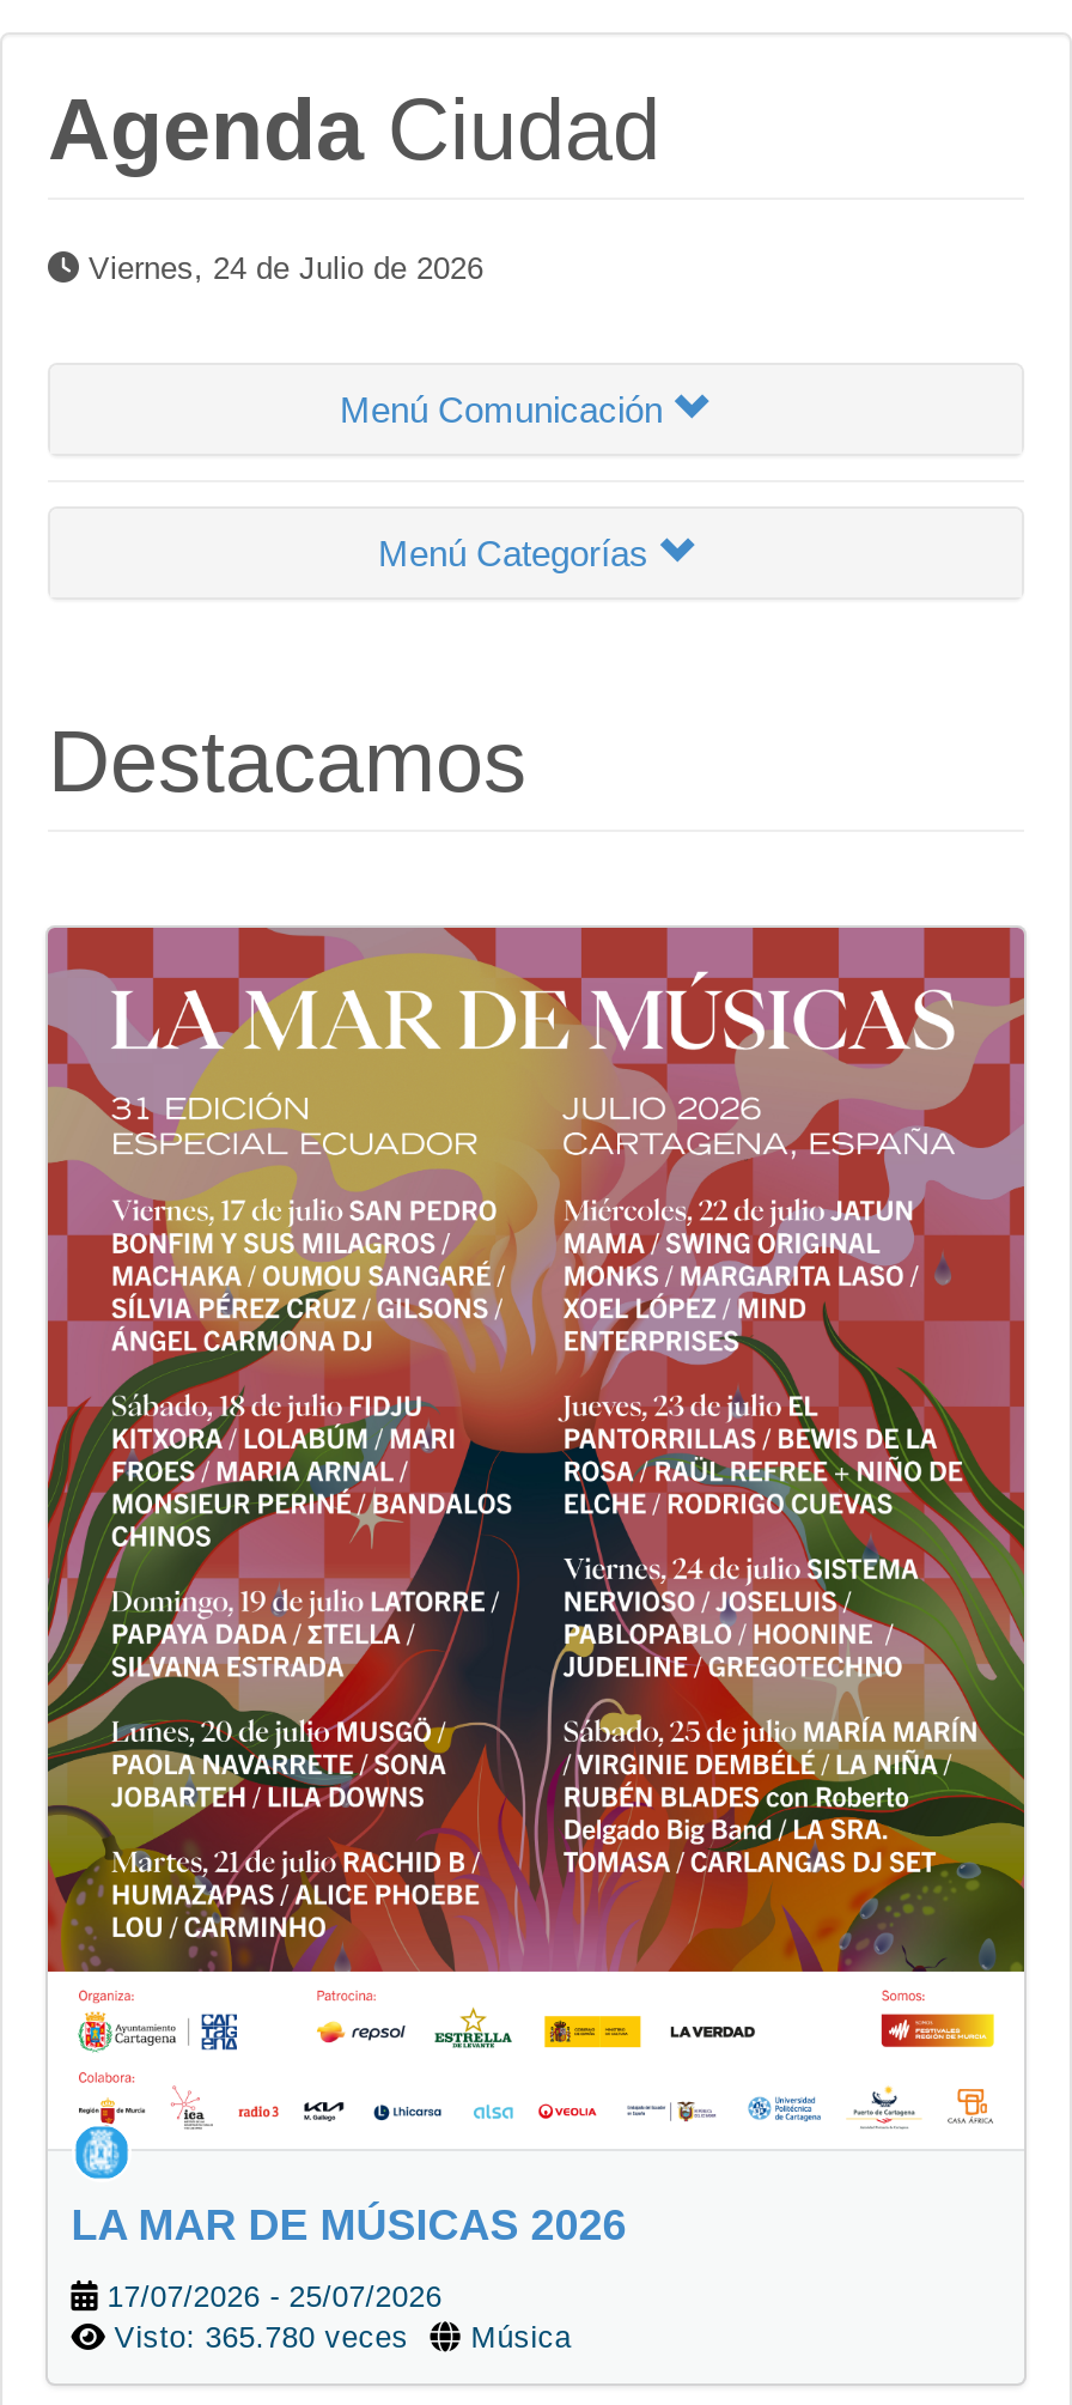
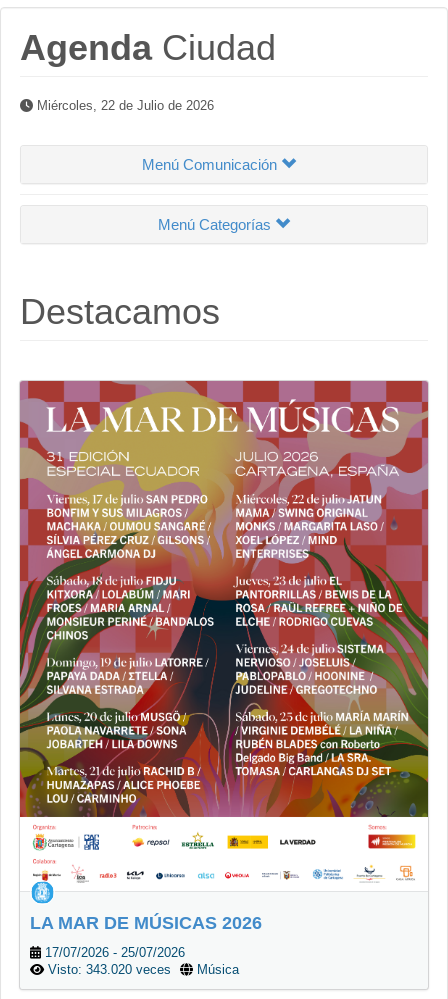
- Viernes, 24 de Julio de 2026
+ Miércoles, 22 de Julio de 2026

- Visto: 365.780 veces Música
+ Visto: 343.020 veces Música
